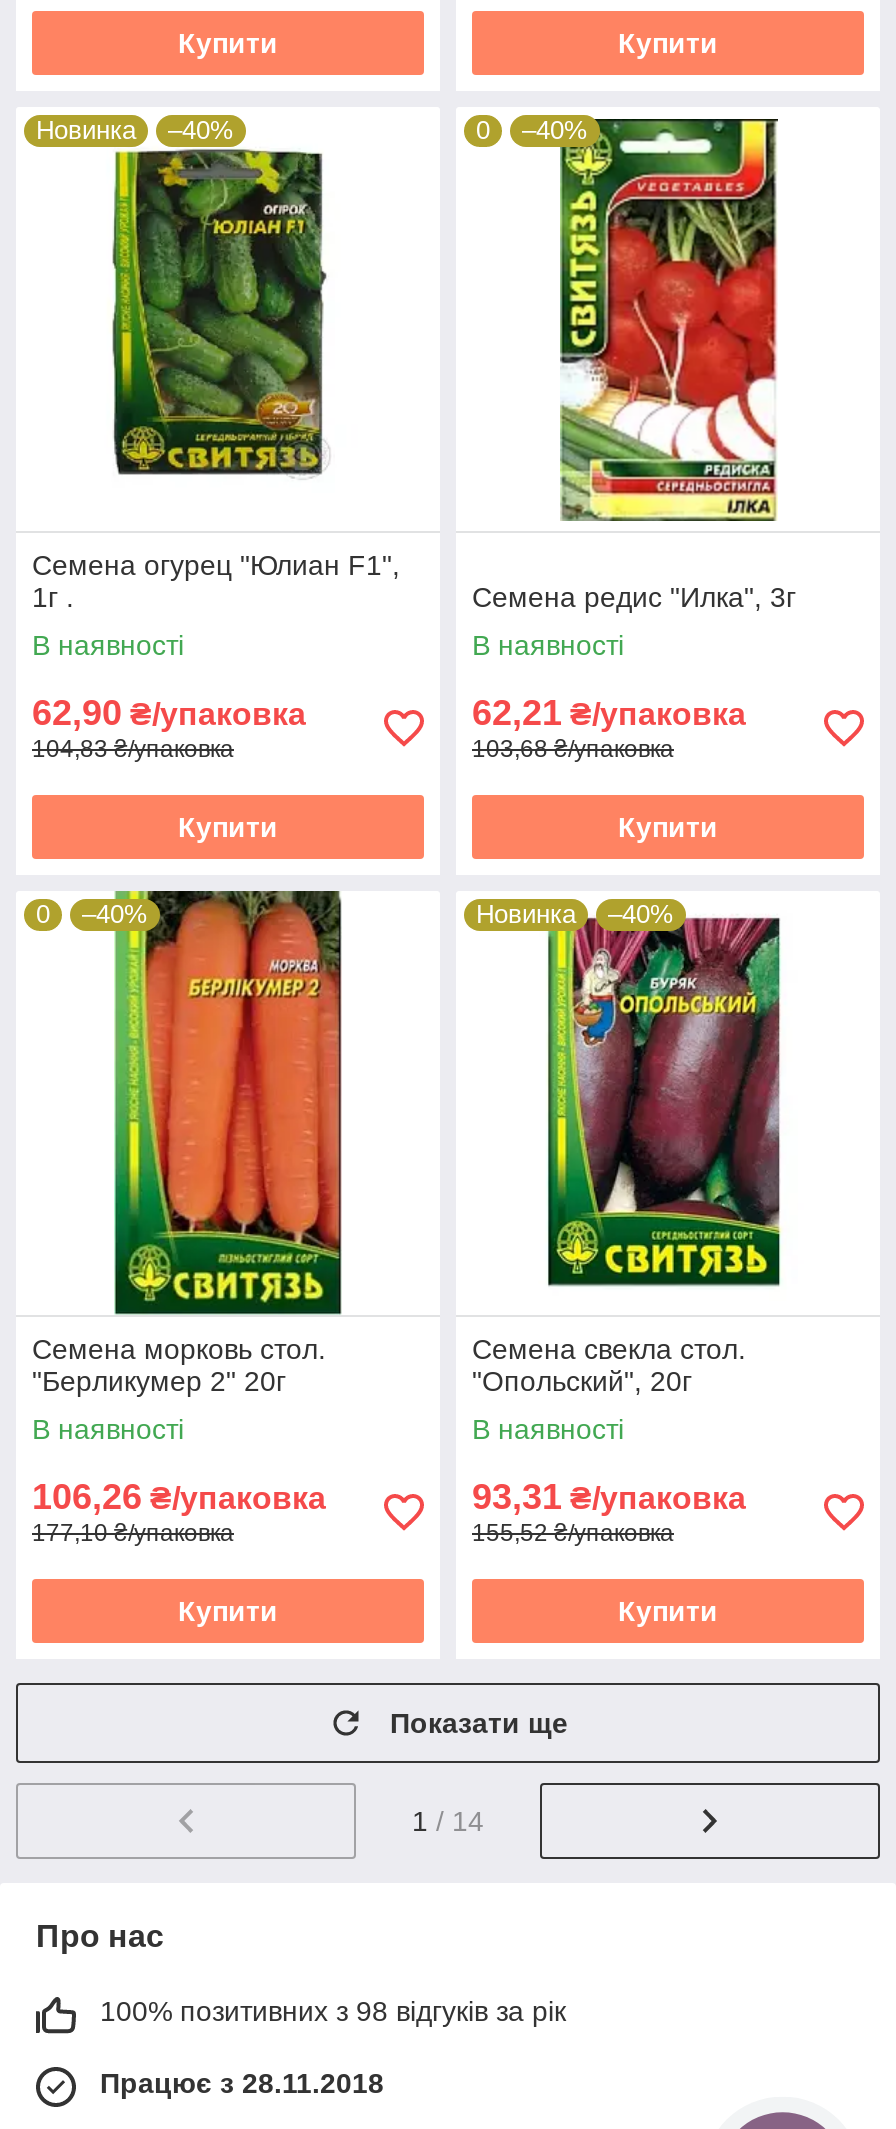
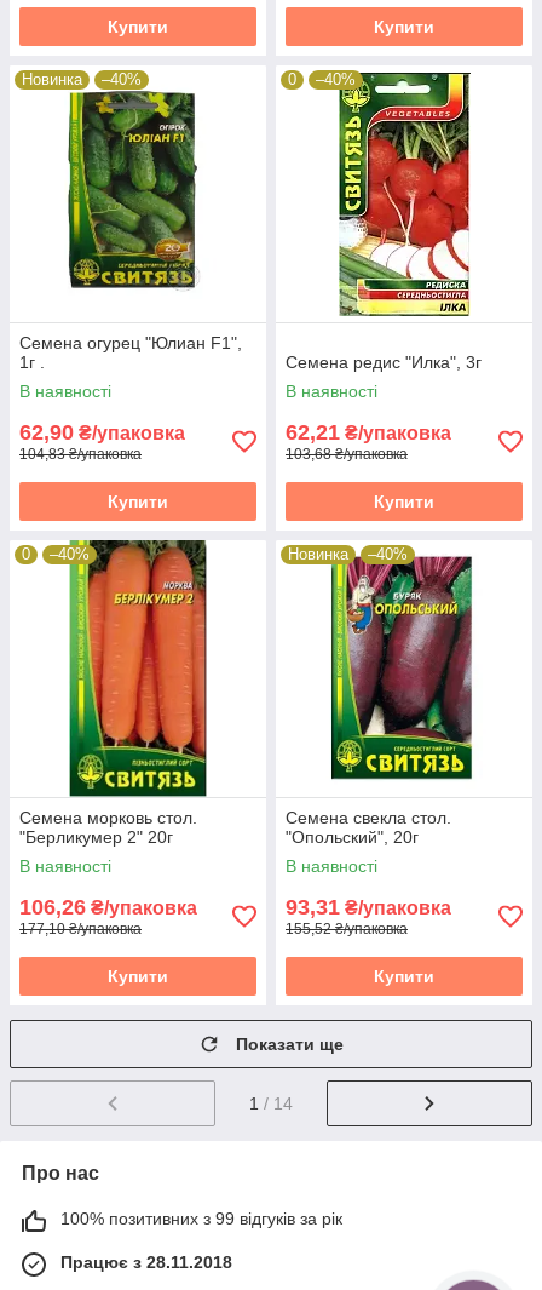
- 100% позитивних з 98 відгуків за рік
+ 100% позитивних з 99 відгуків за рік
